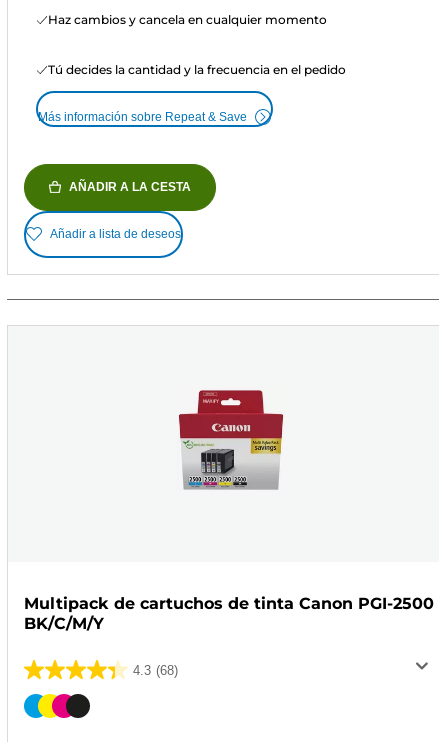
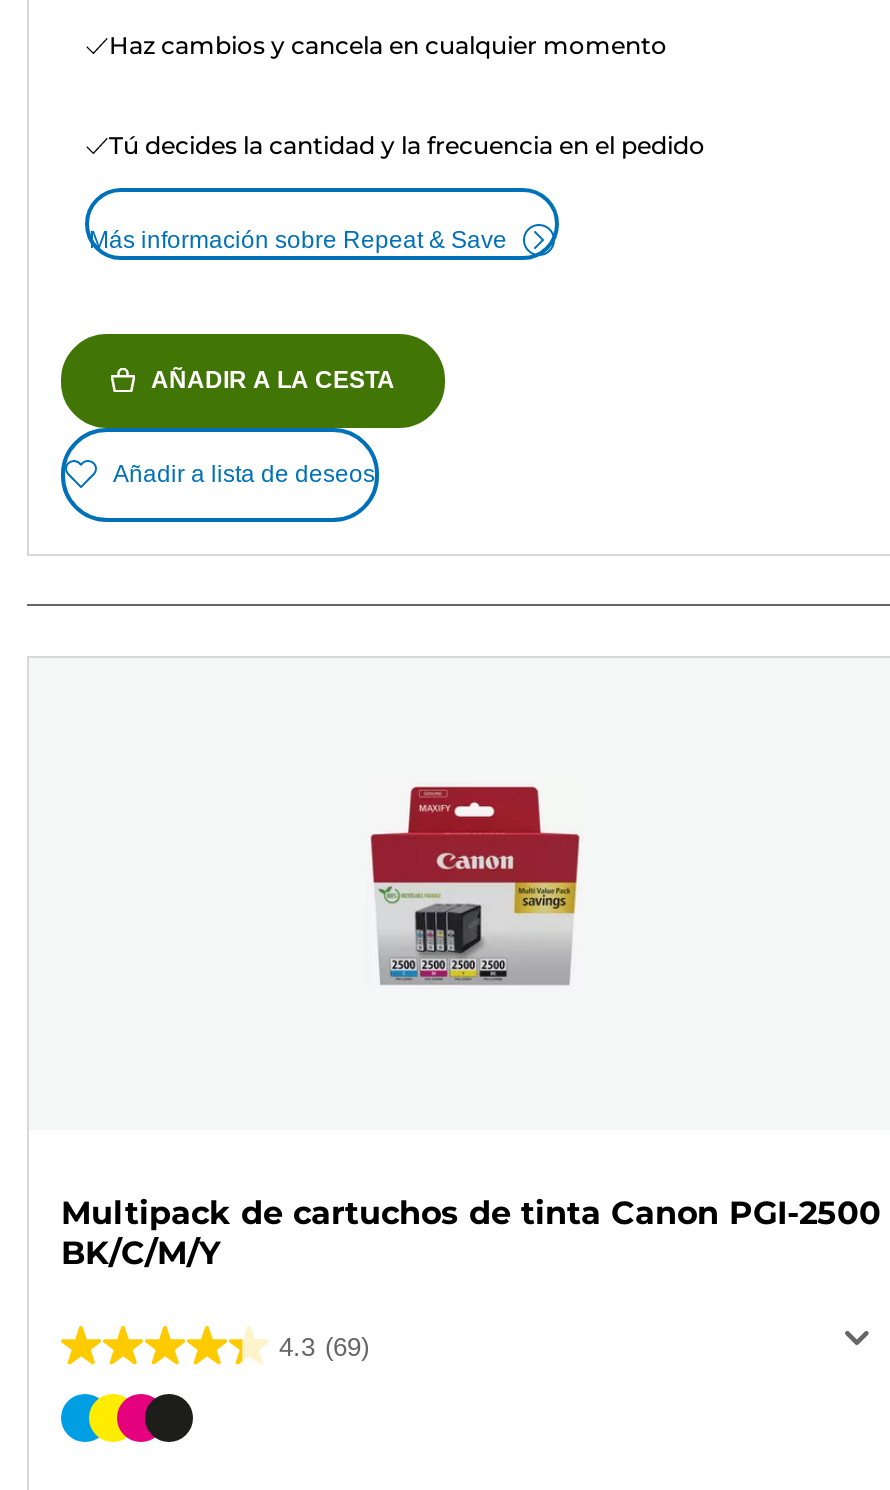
- 4.3 (68)
+ 4.3 (69)
